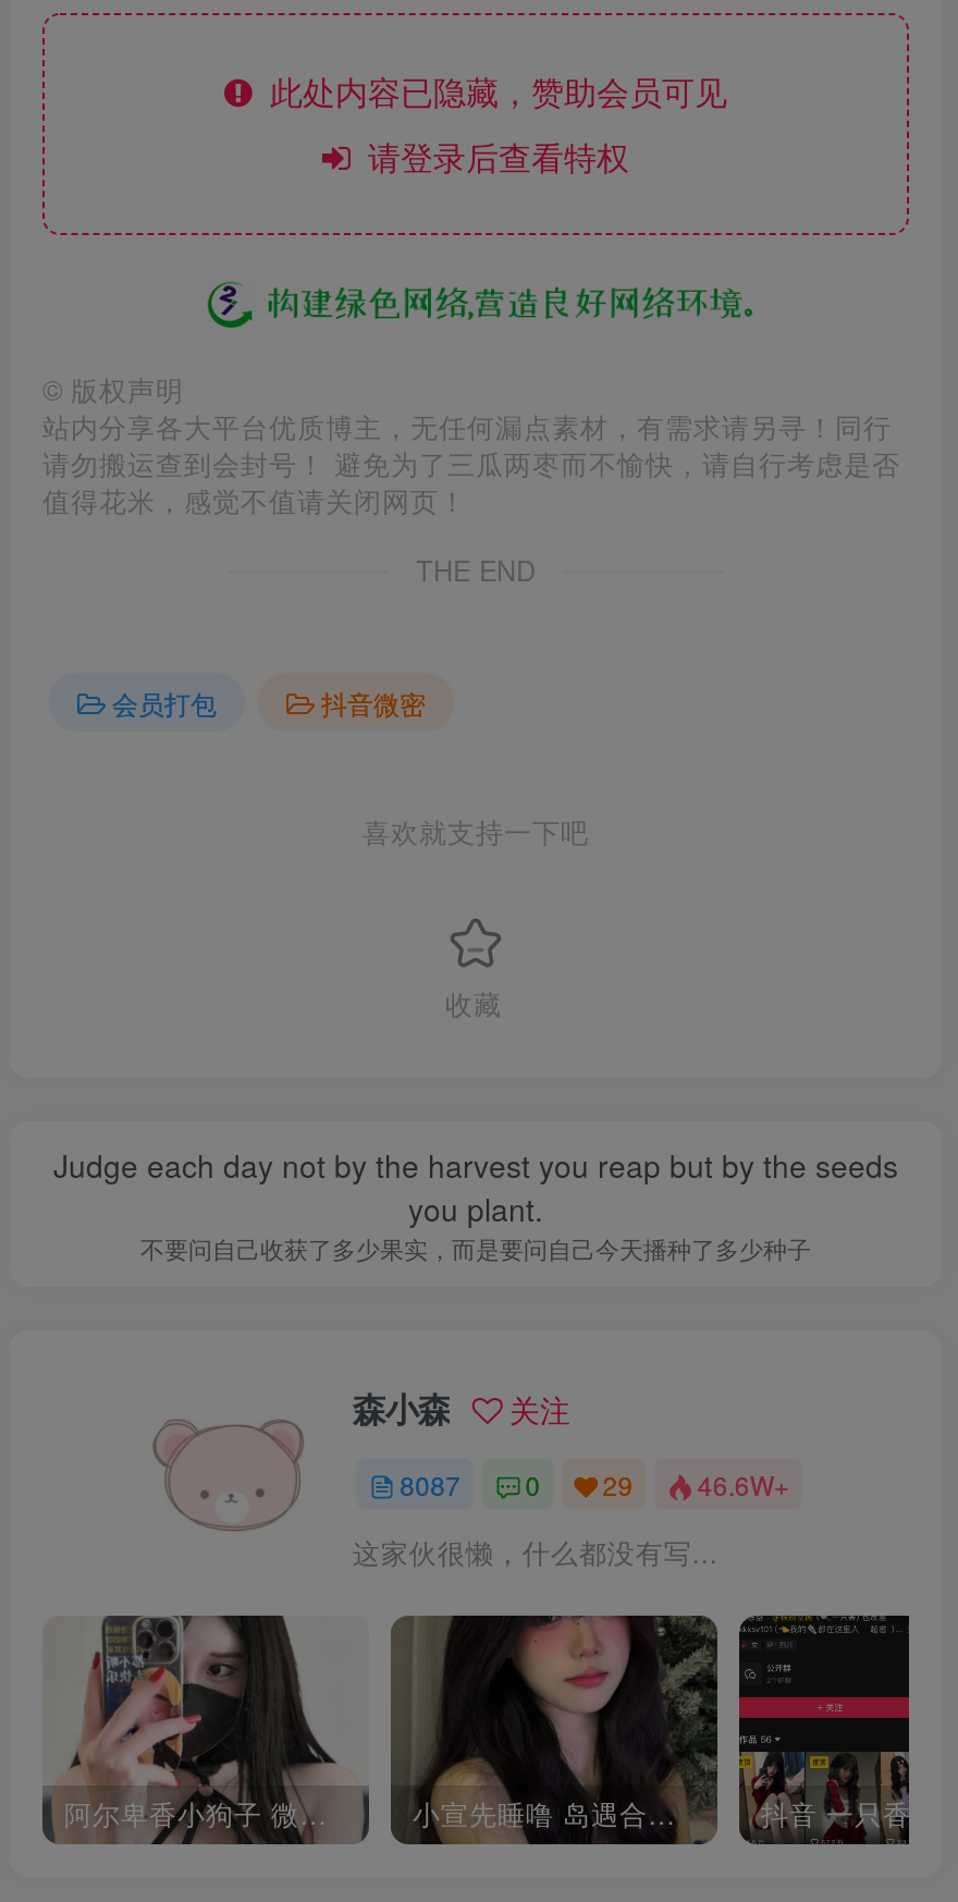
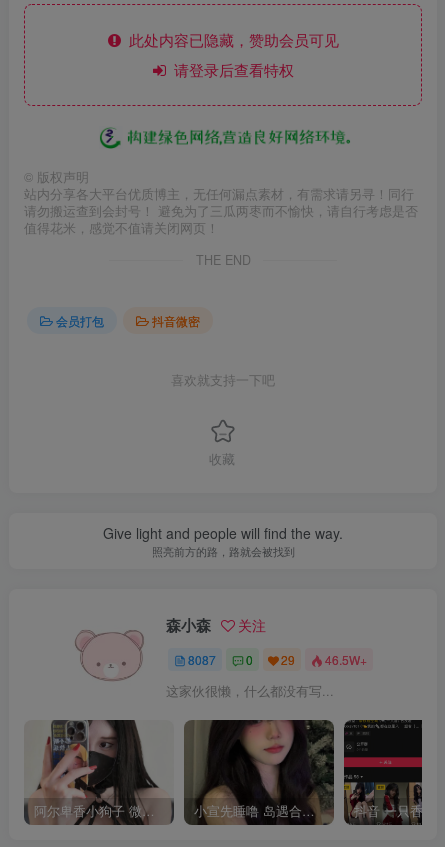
- Judge each day not by the harvest you reap but by the seeds
- you plant.
- 不要问自己收获了多少果实，而是要问自己今天播种了多少种子
+ Give light and people will find the way.
+ 照亮前方的路，路就会被找到

- 8087 0 29 46.6W+
+ 8087 0 29 46.5W+
